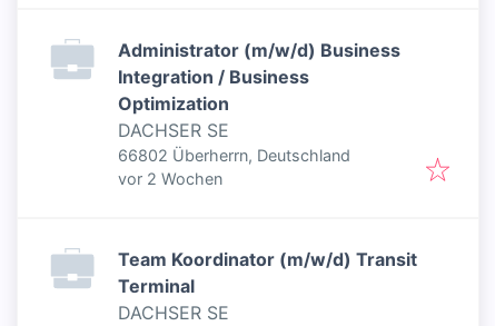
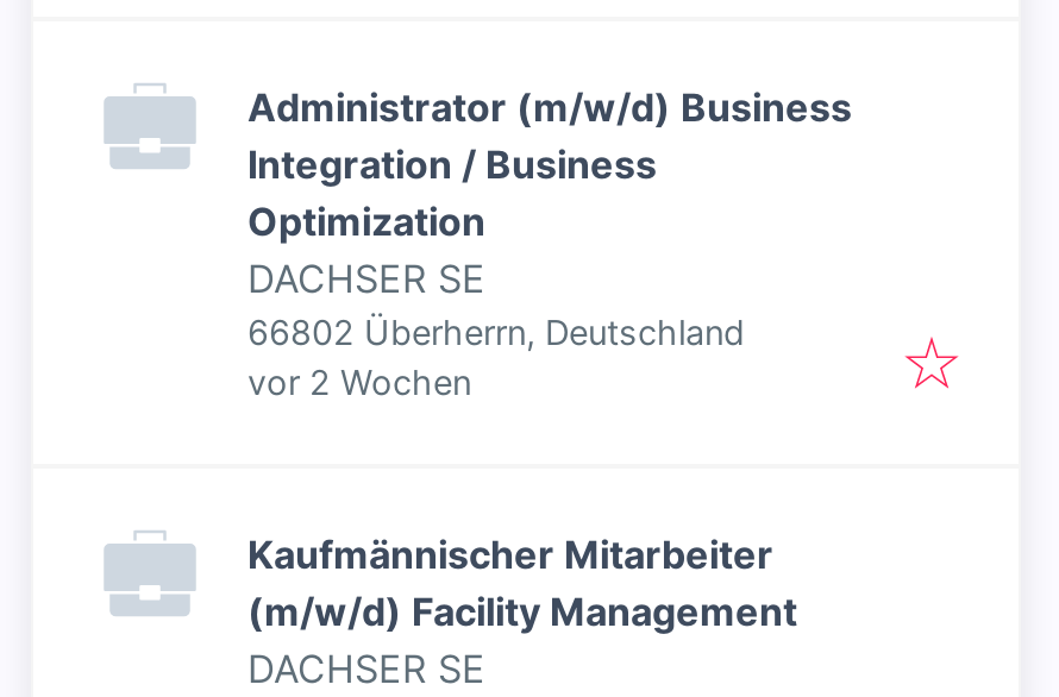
- Team Koordinator (m/w/d) Transit
- Terminal
+ Kaufmännischer Mitarbeiter
+ (m/w/d) Facility Management
